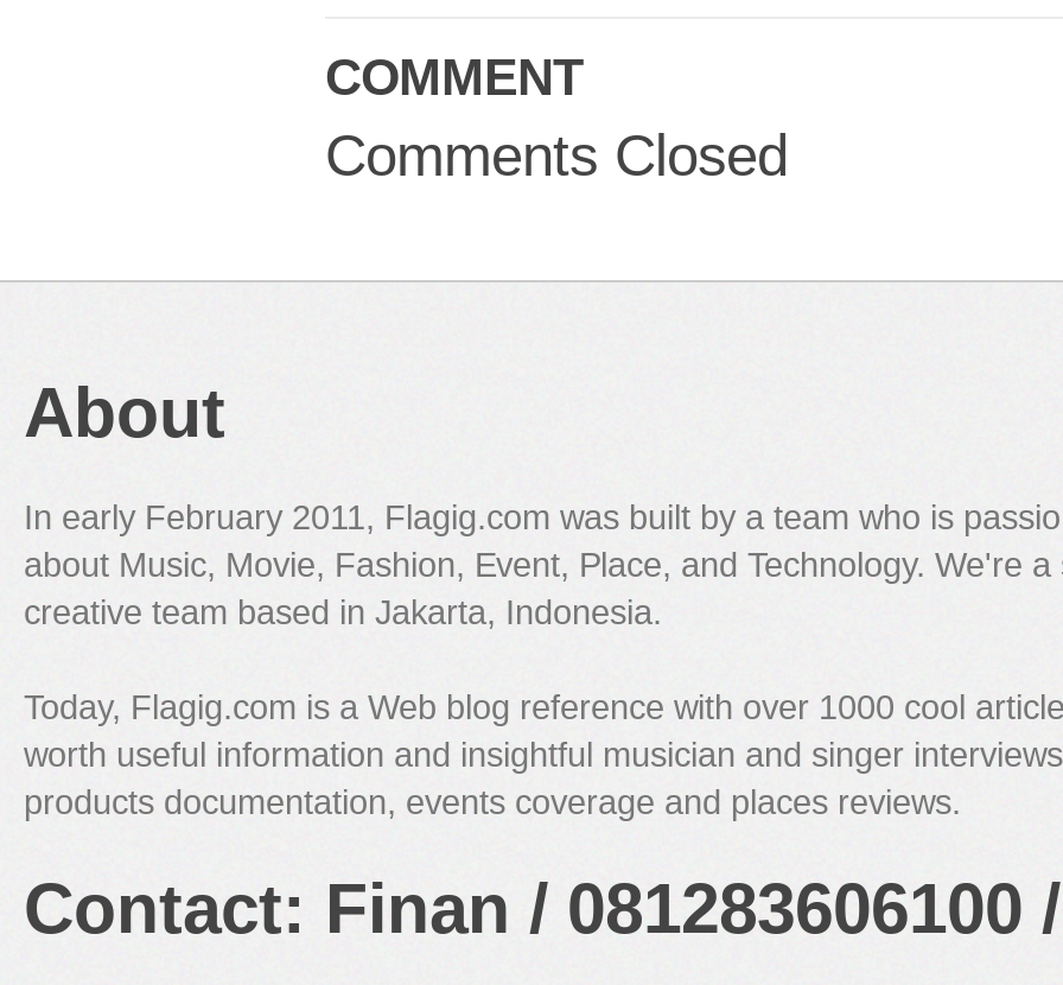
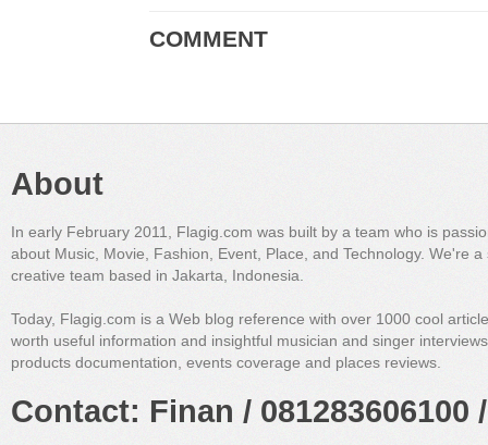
- Comments Closed
